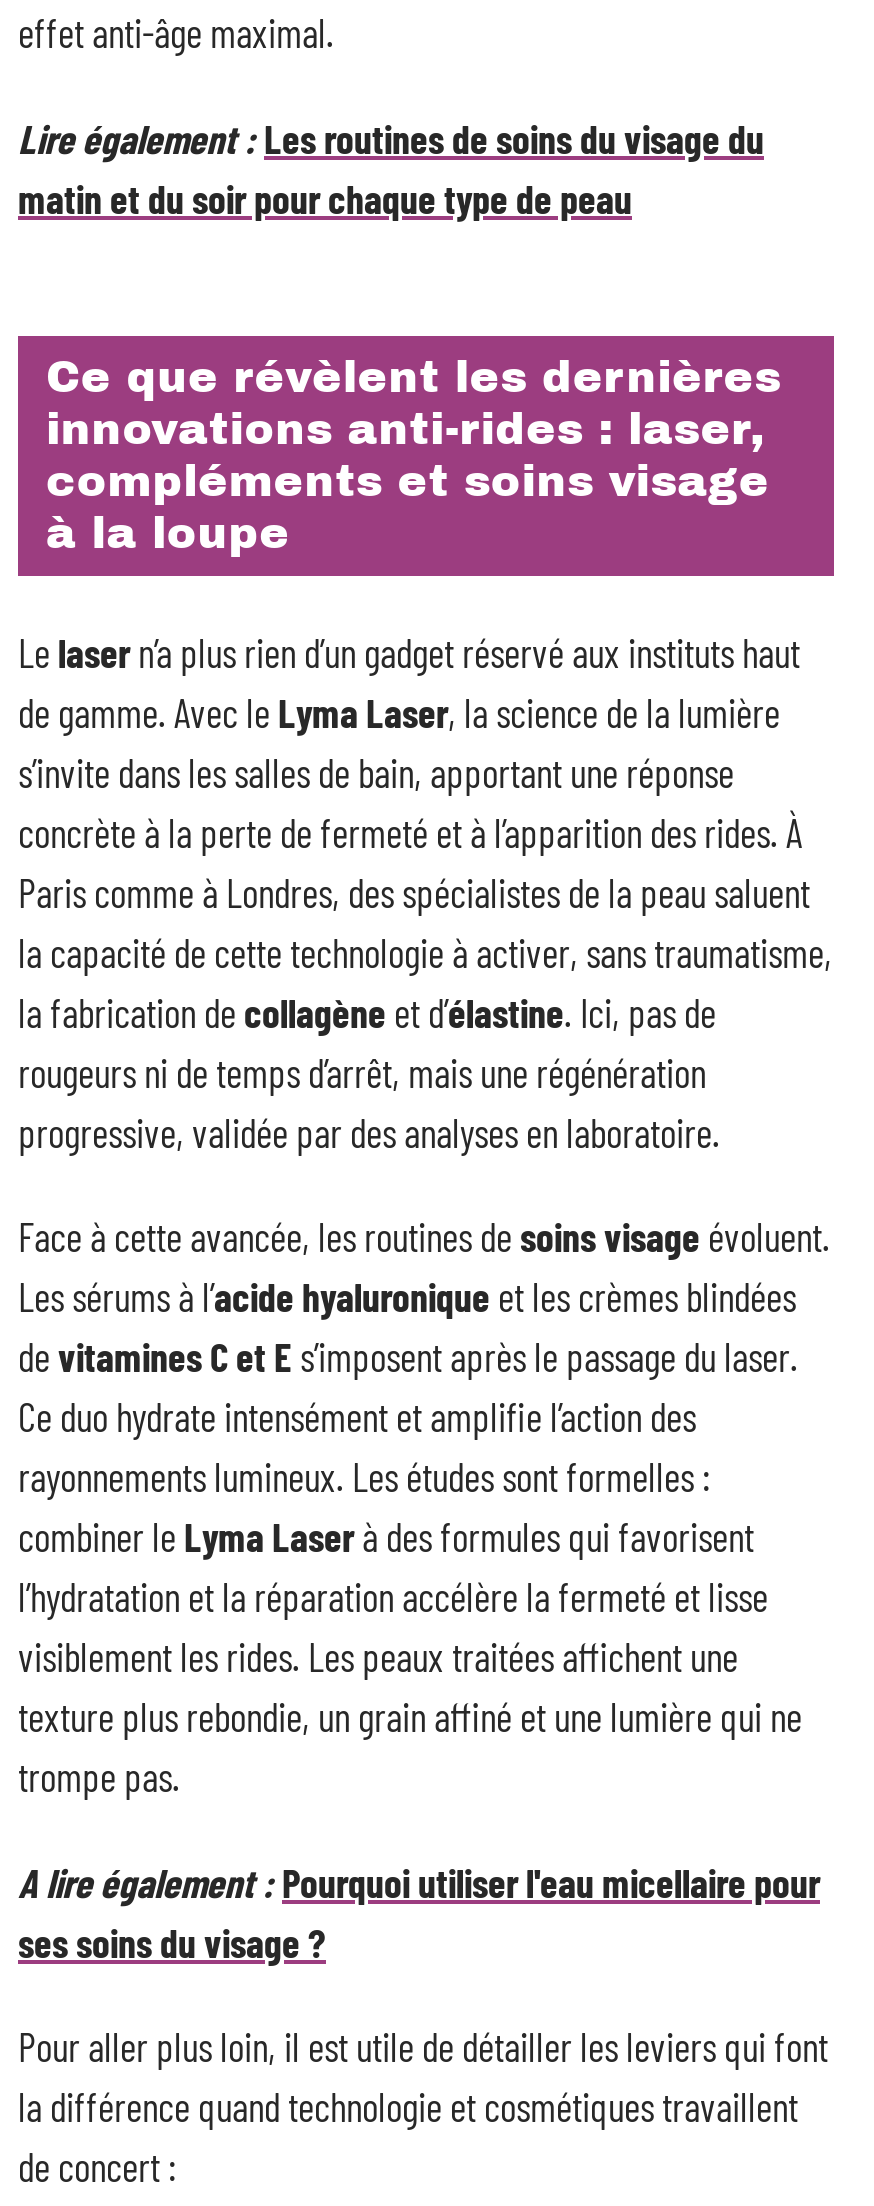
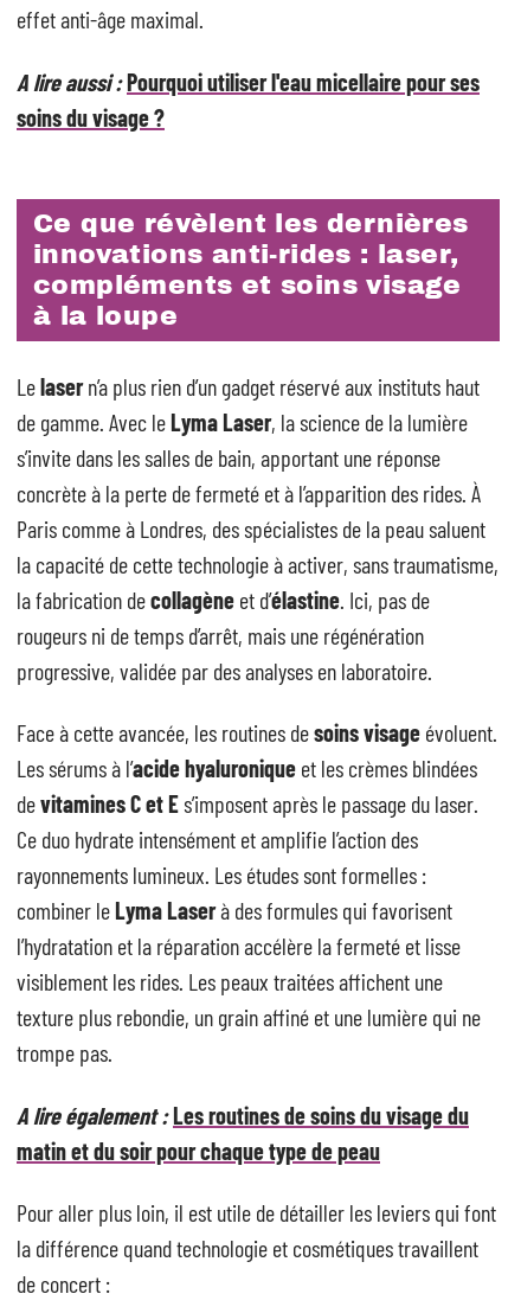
- Lire également : Les routines de soins du visage du
+ A lire aussi : Pourquoi utiliser l'eau micellaire pour ses
+ soins du visage ?

moved down: matin et du soir pour chaque type de peau

- A lire également : Pourquoi utiliser l'eau micellaire pour
- ses soins du visage ?
+ A lire également : Les routines de soins du visage du
